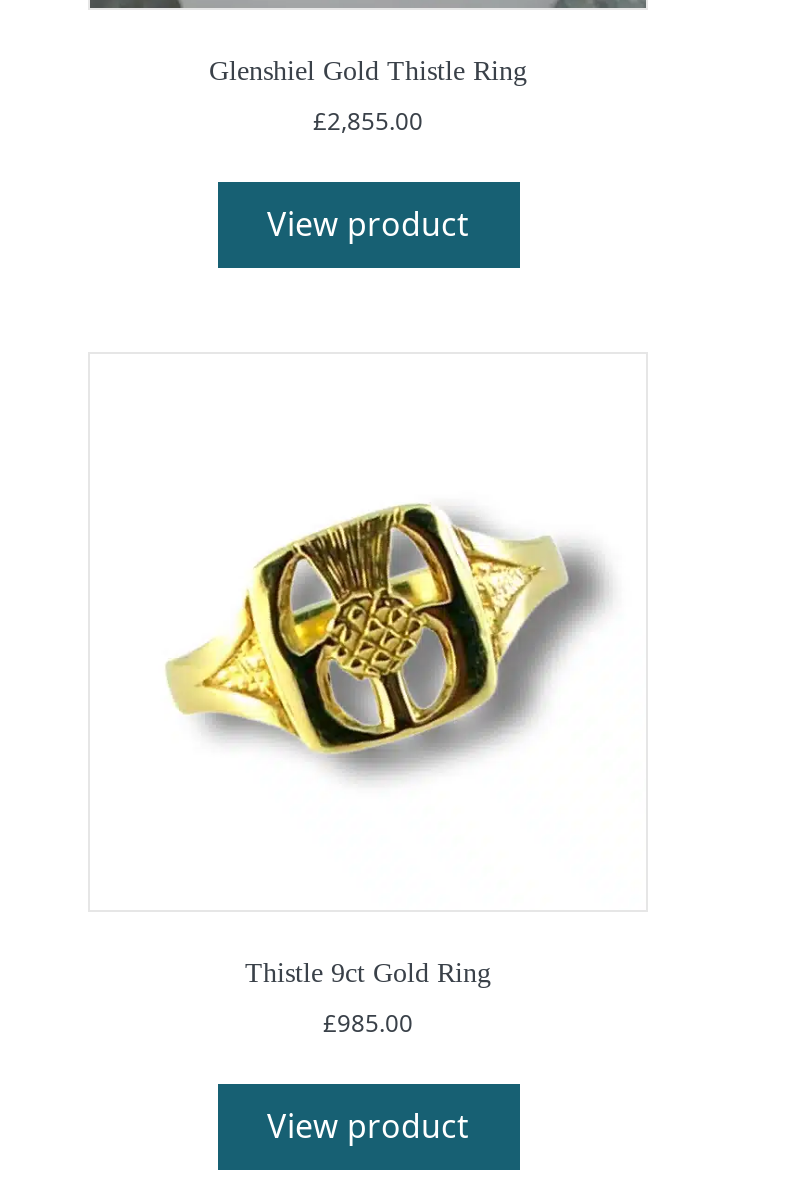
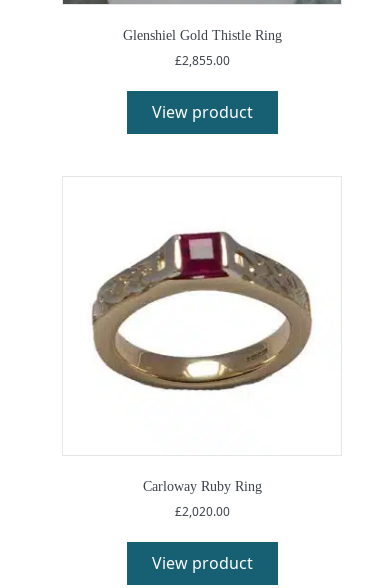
- [image]
+ [image]

- Thistle 9ct Gold Ring
+ Carloway Ruby Ring

- £985.00
+ £2,020.00
